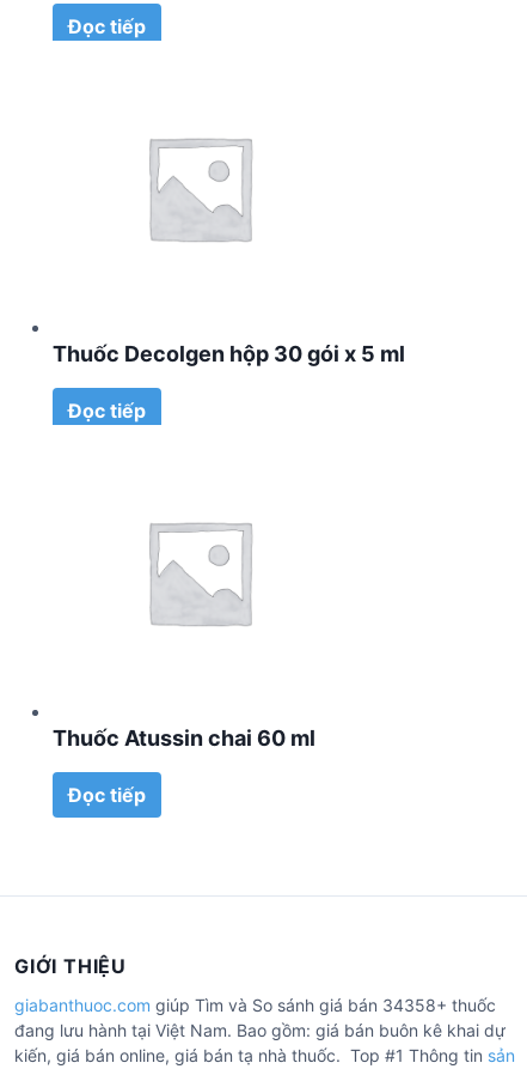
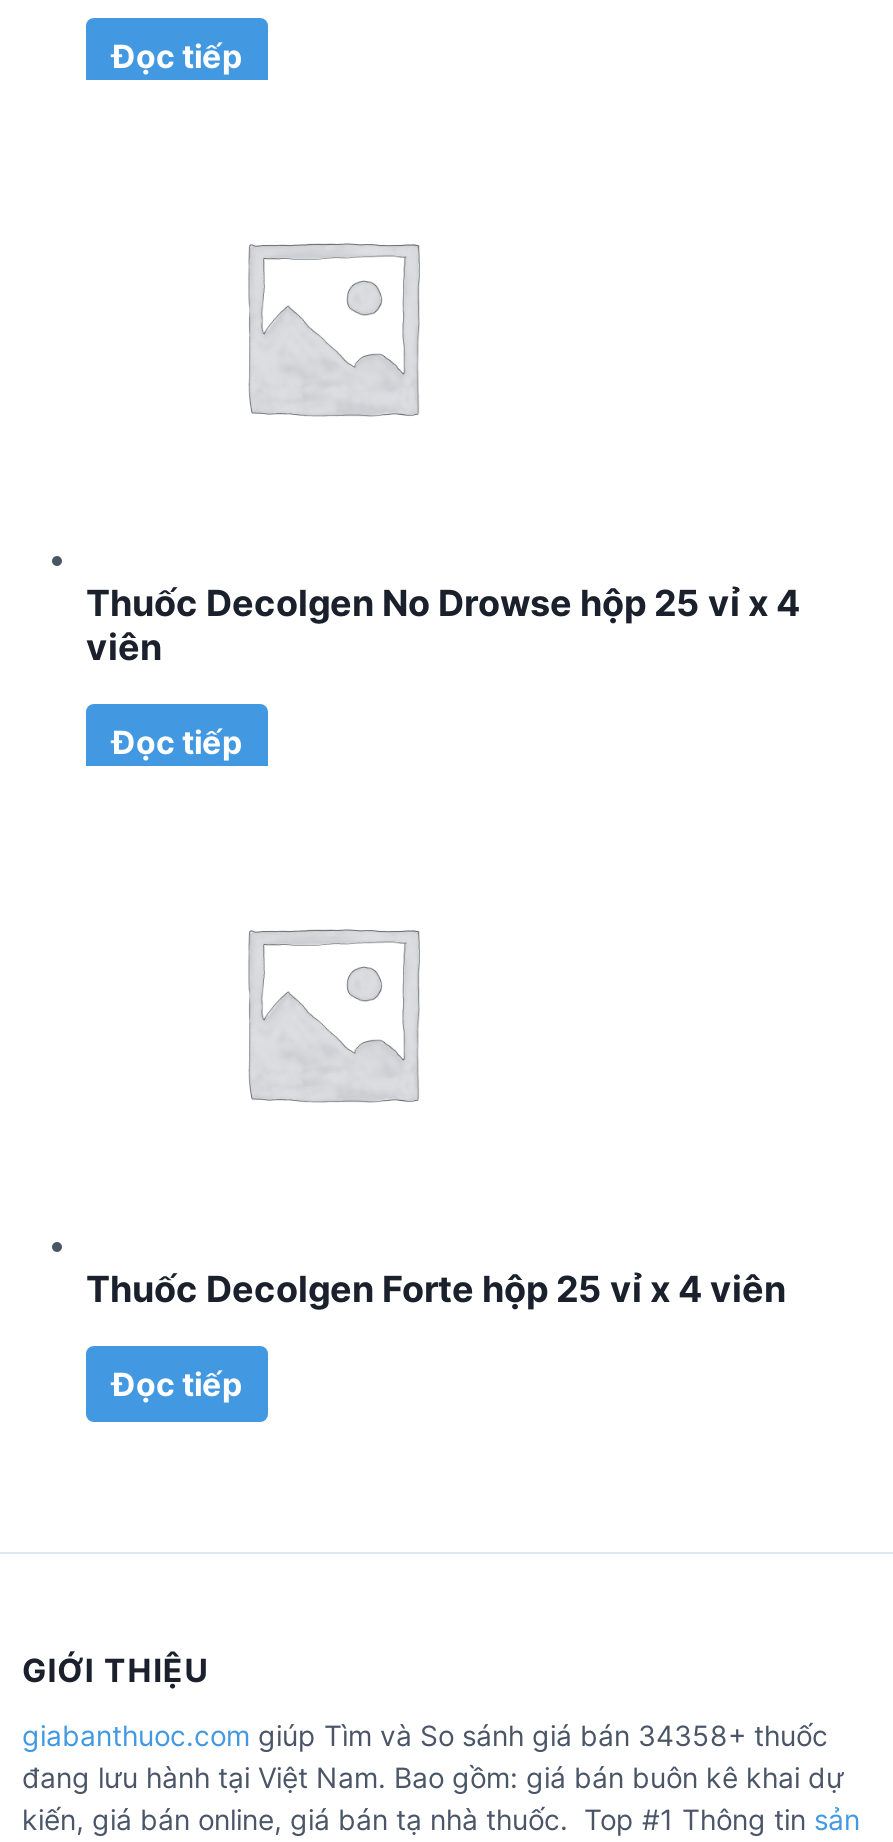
- Thuốc Decolgen hộp 30 gói x 5 ml
+ Thuốc Decolgen No Drowse hộp 25 vỉ x 4
+ viên

- Thuốc Atussin chai 60 ml
+ Thuốc Decolgen Forte hộp 25 vỉ x 4 viên
